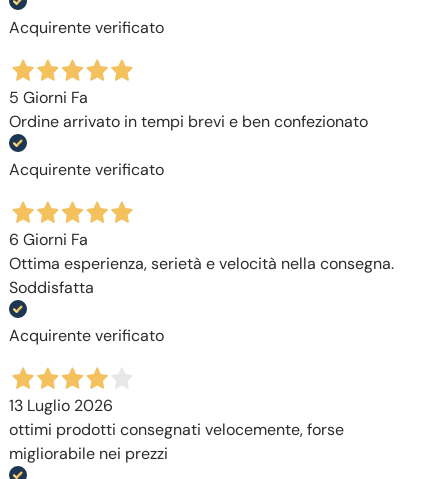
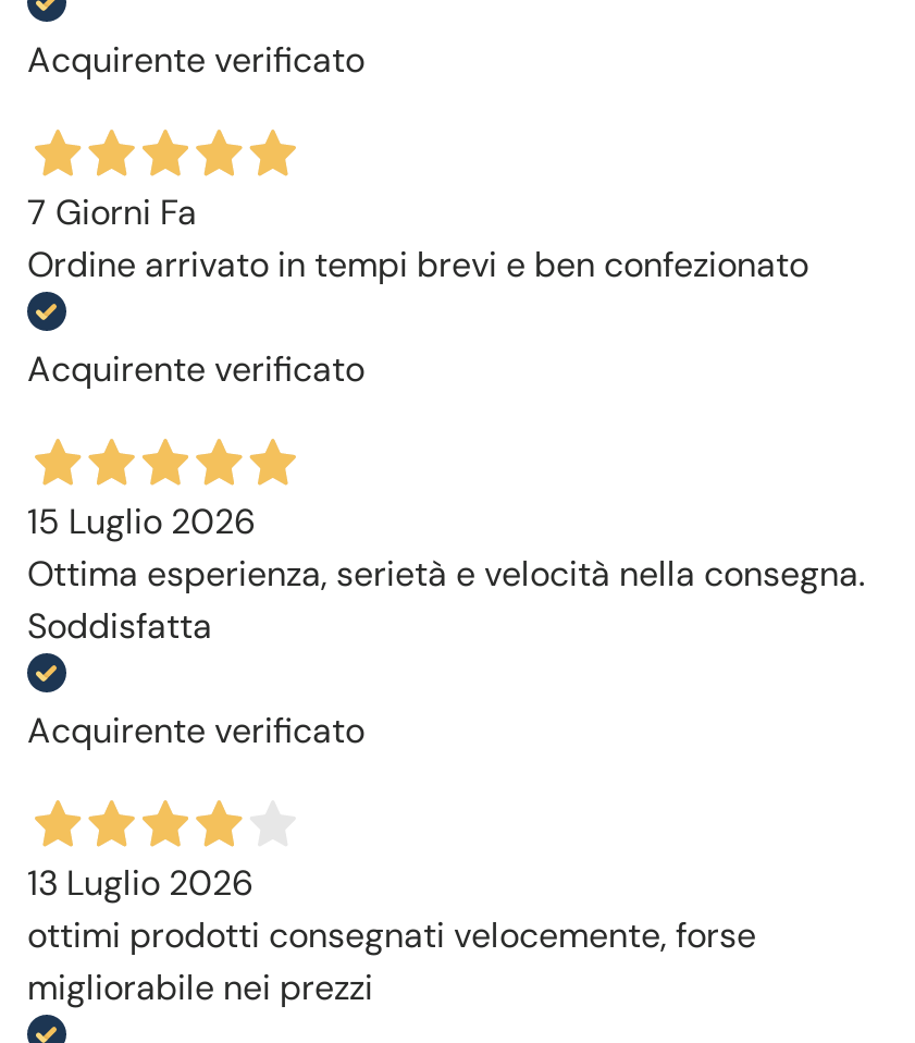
- 5 Giorni Fa
+ 7 Giorni Fa

- 6 Giorni Fa
+ 15 Luglio 2026
